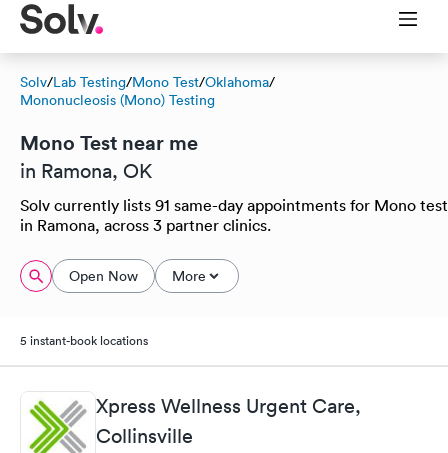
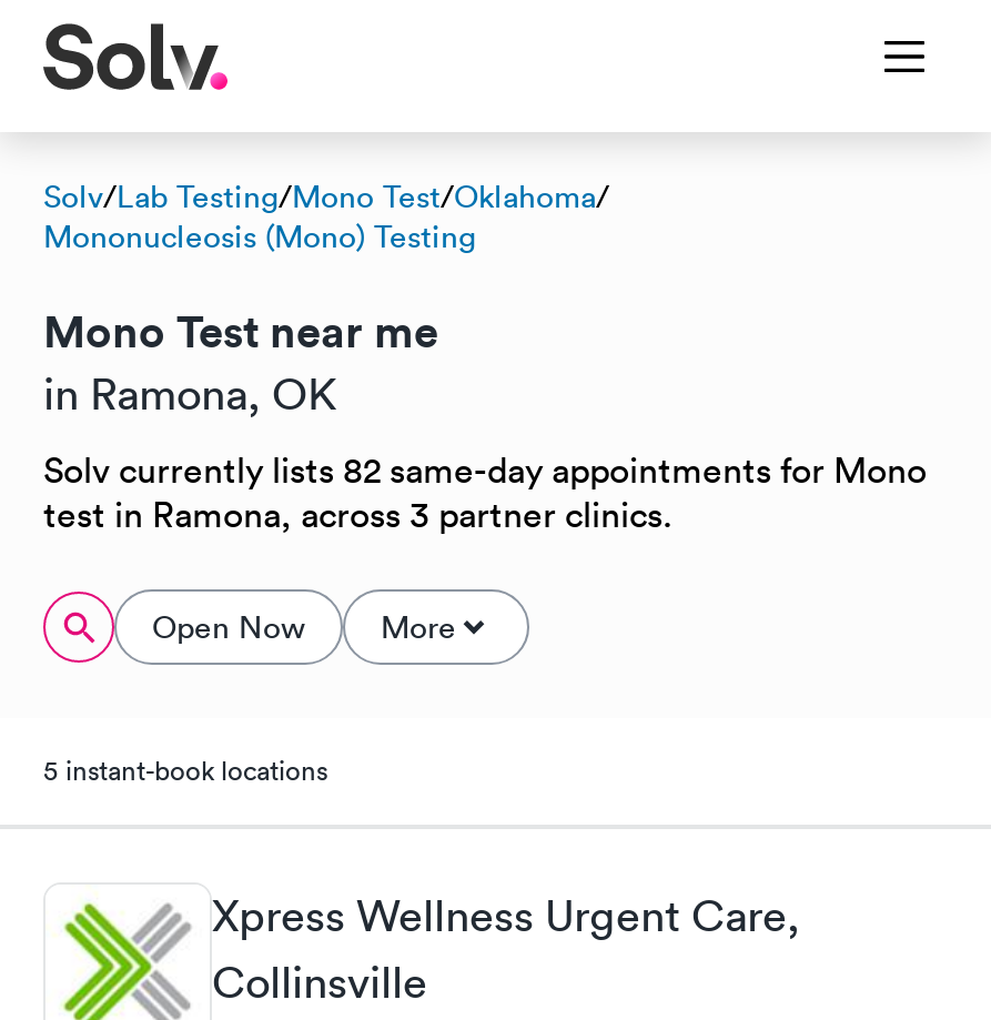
- Solv currently lists 91 same-day appointments for Mono test
- in Ramona, across 3 partner clinics.
+ Solv currently lists 82 same-day appointments for Mono
+ test in Ramona, across 3 partner clinics.
